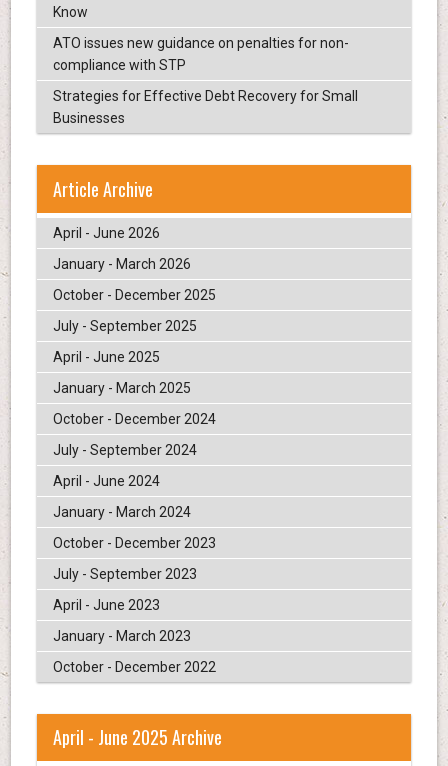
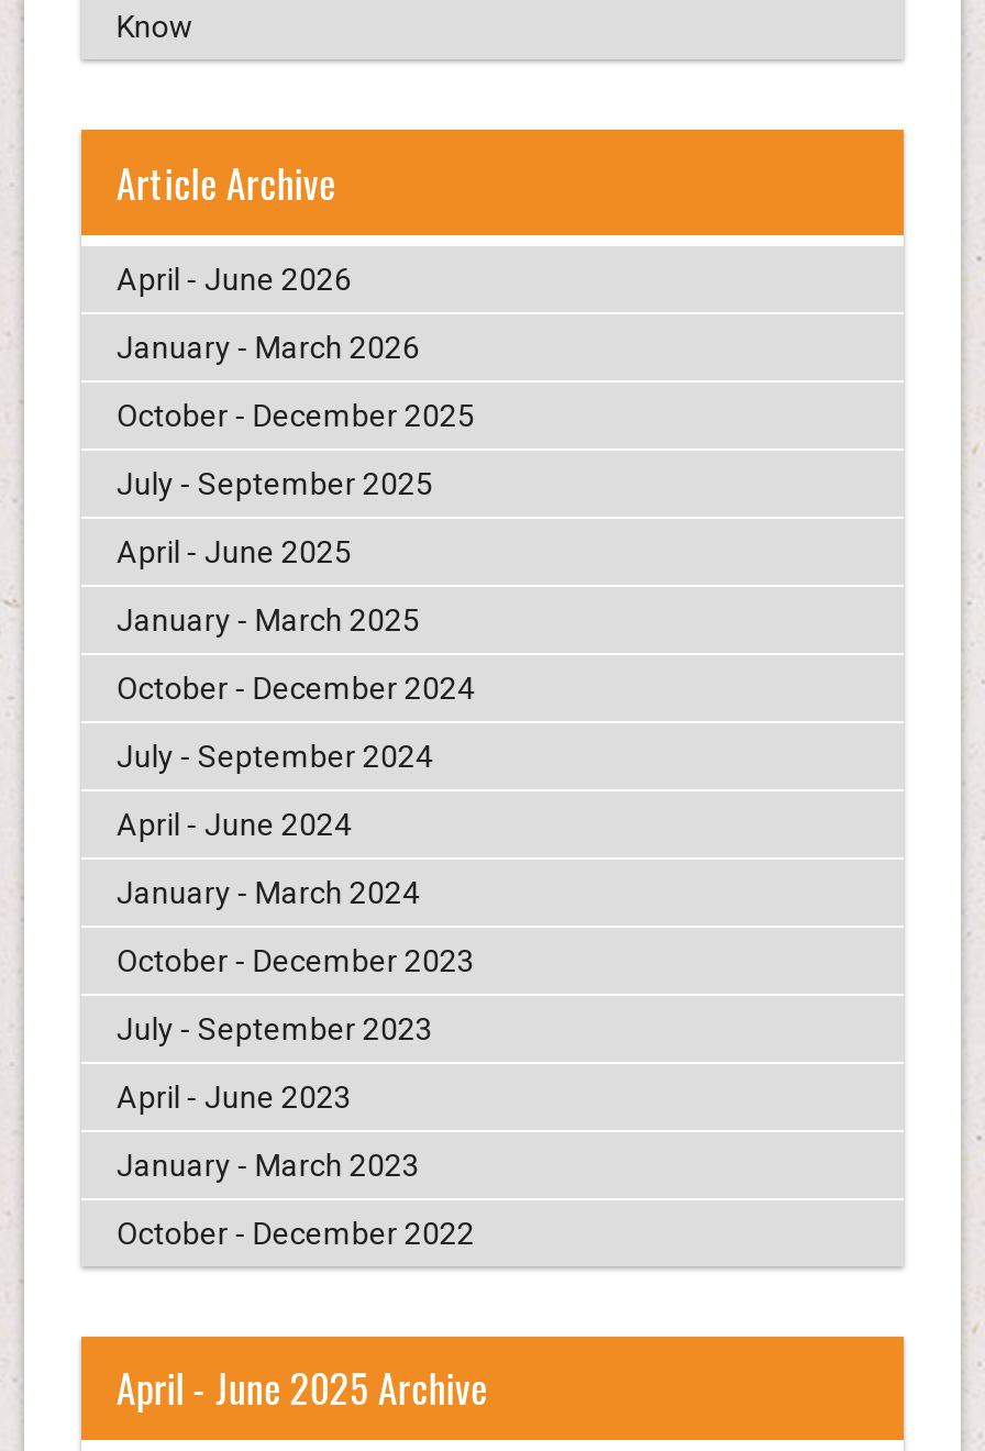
- ATO issues new guidance on penalties for non-
- compliance with STP
- Strategies for Effective Debt Recovery for Small
- Businesses
